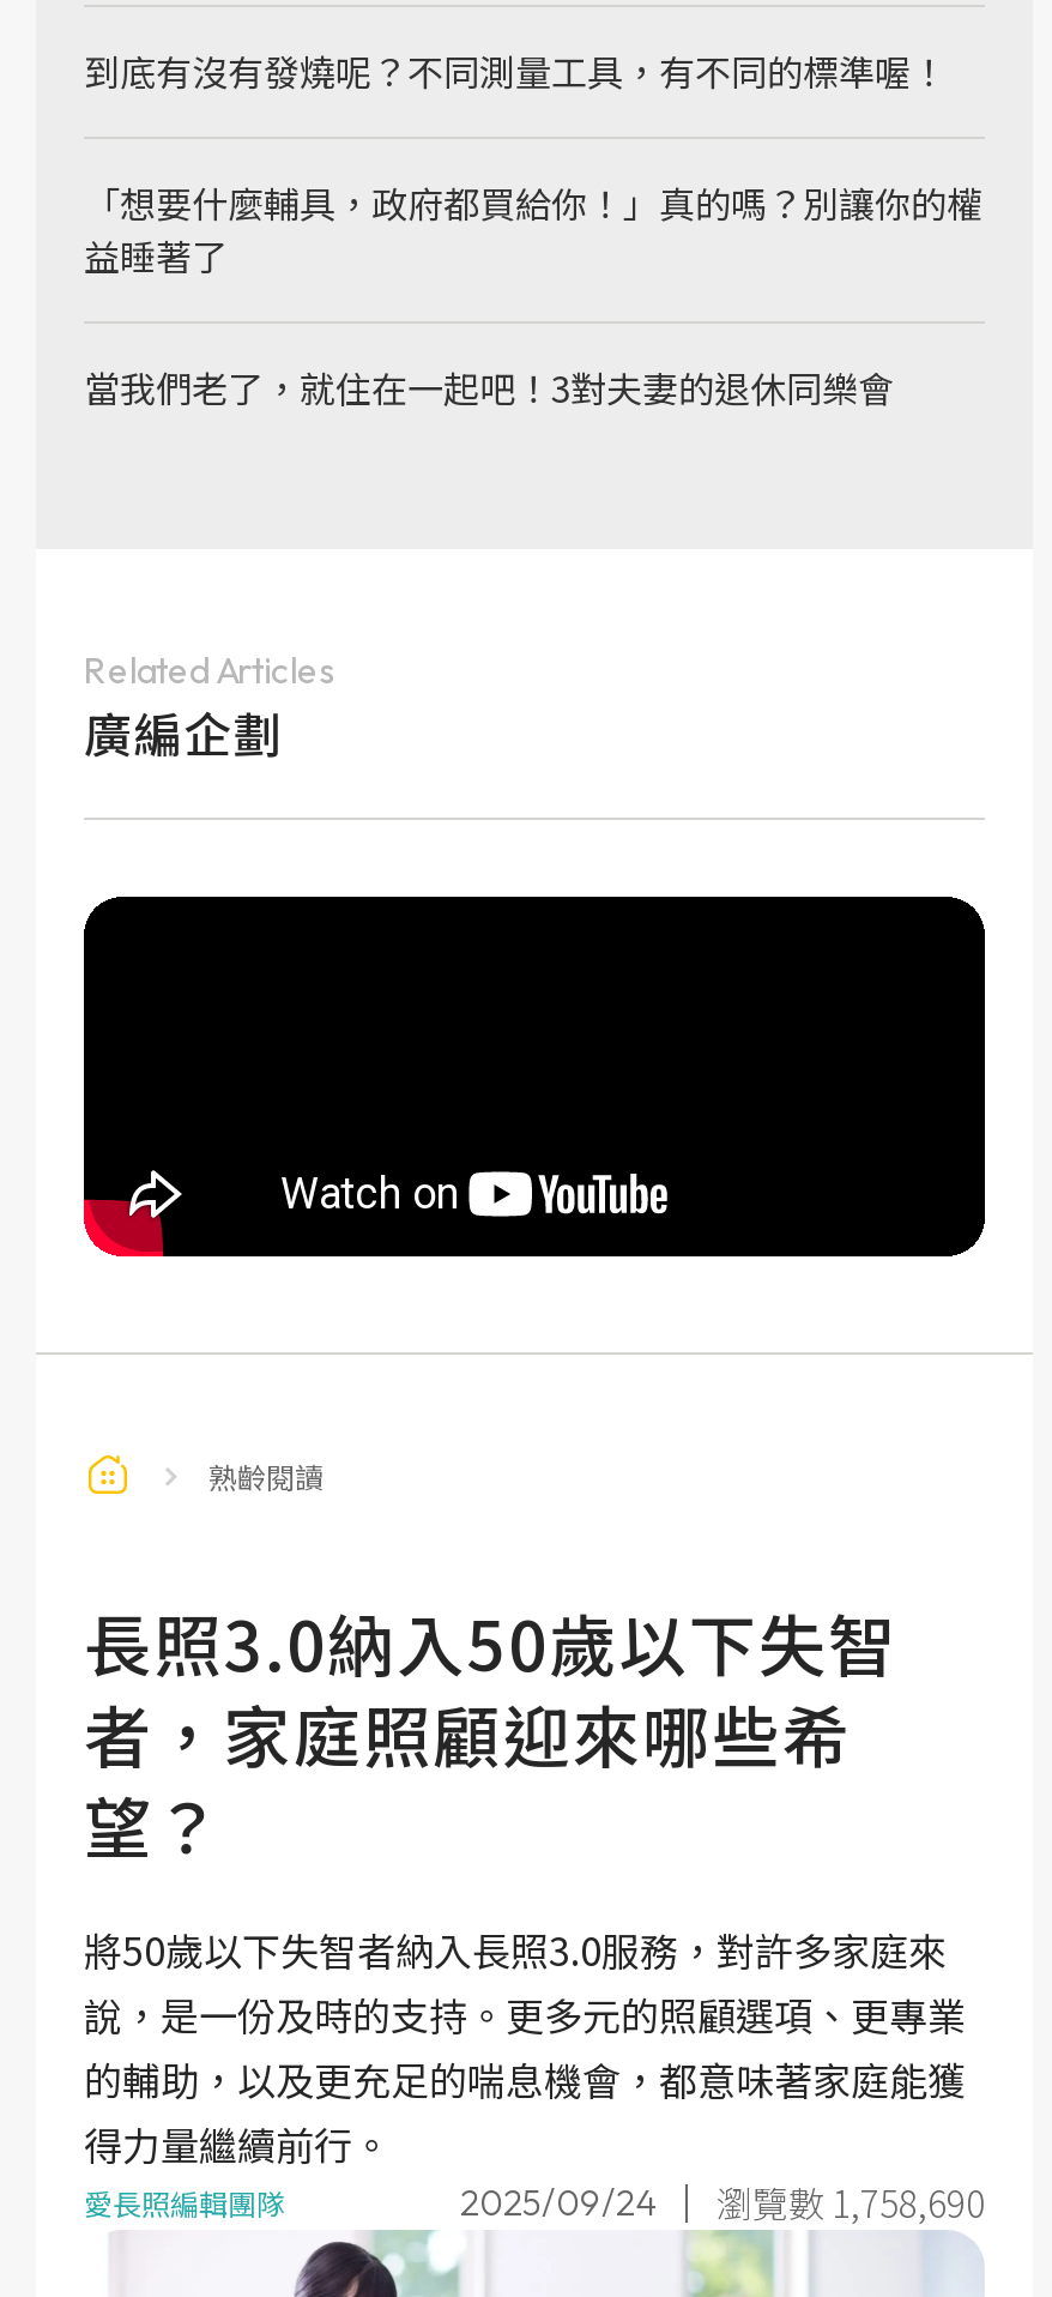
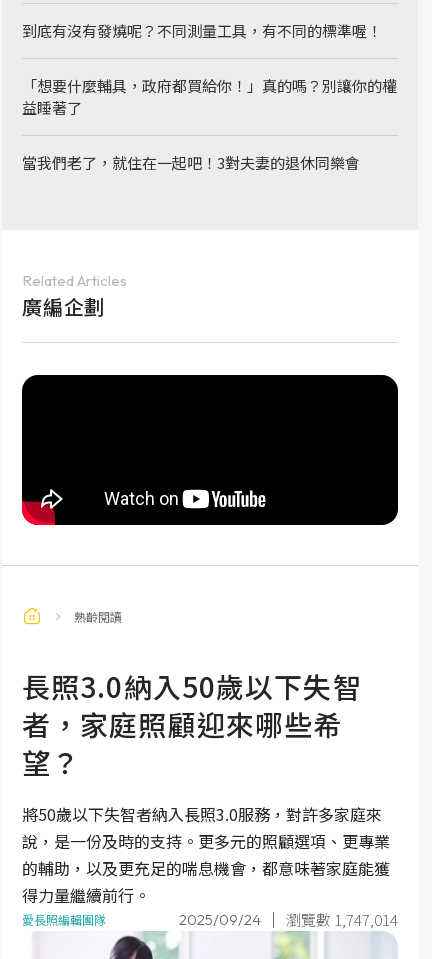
- 2025/09/24 瀏覽數 1,758,690
+ 2025/09/24 瀏覽數 1,747,014
